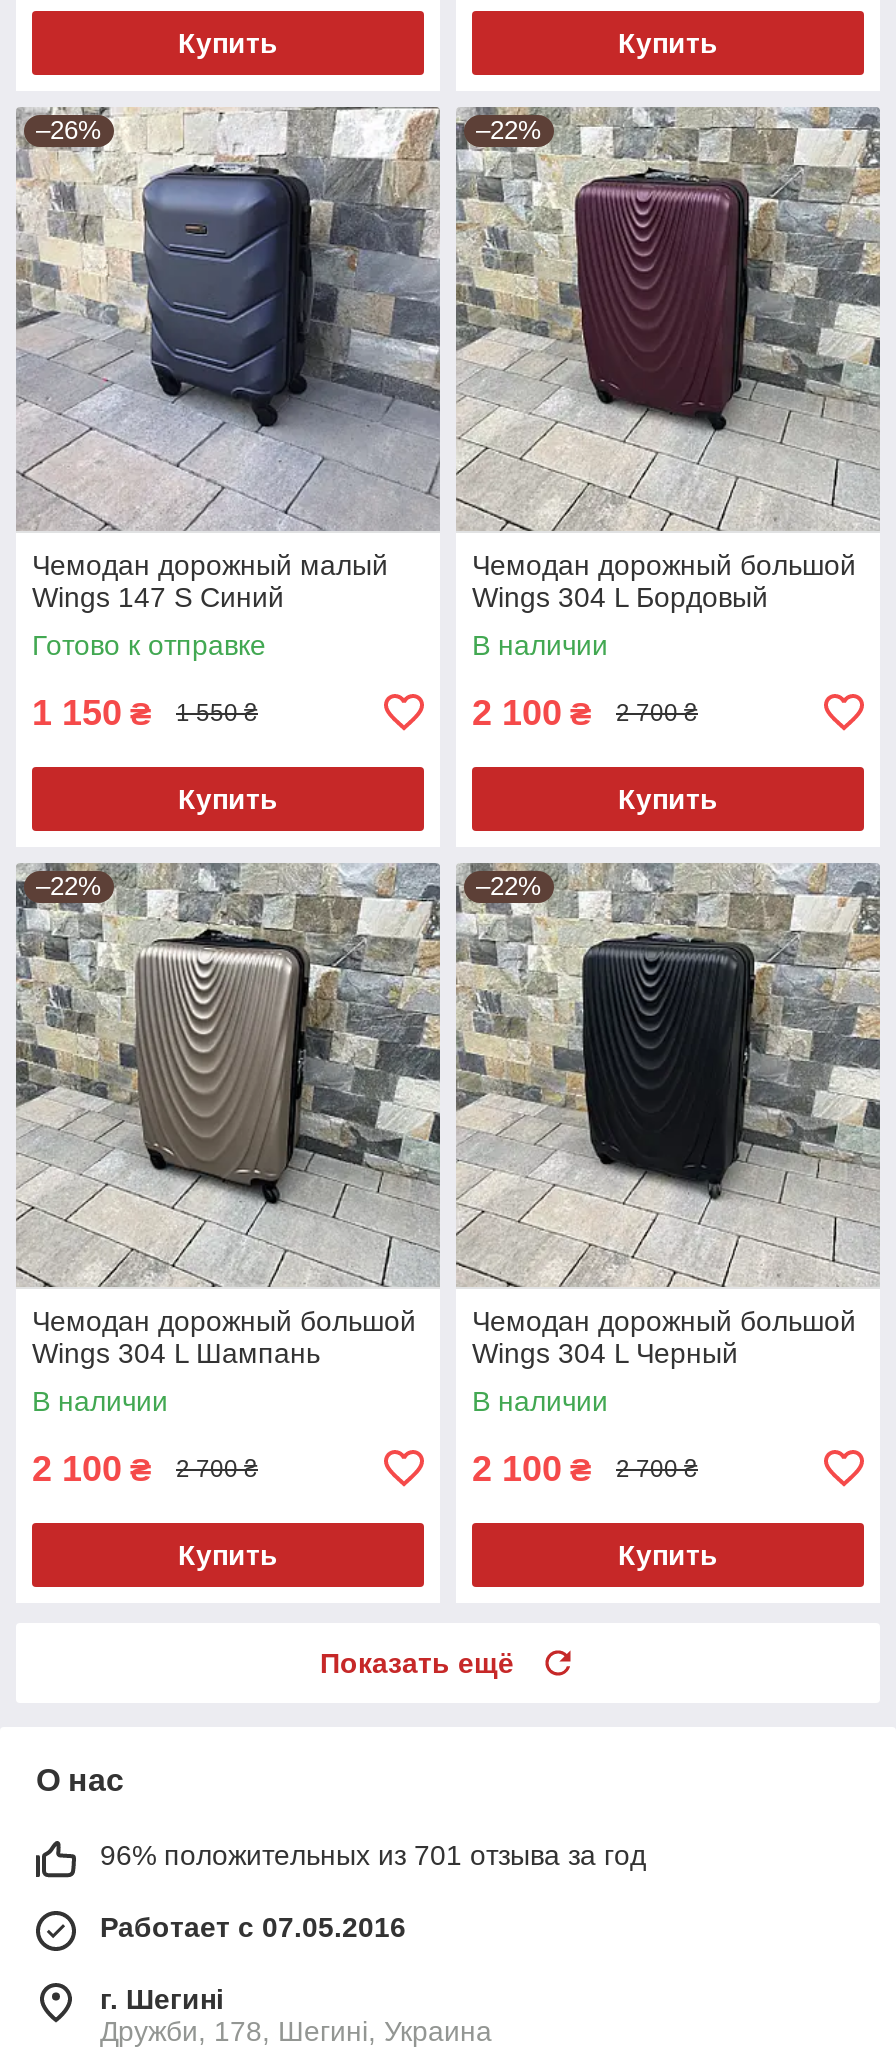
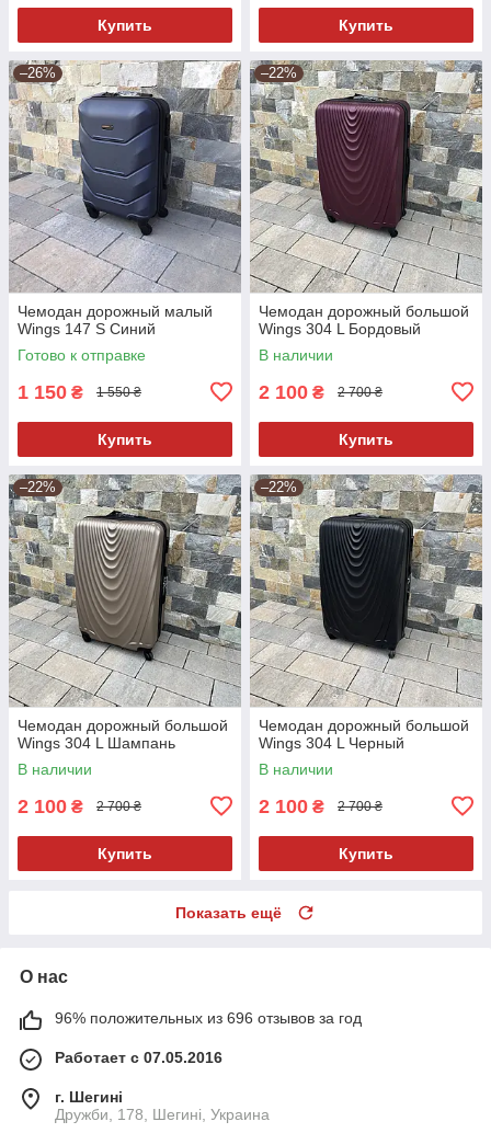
- 96% положительных из 701 отзыва за год
+ 96% положительных из 696 отзывов за год
